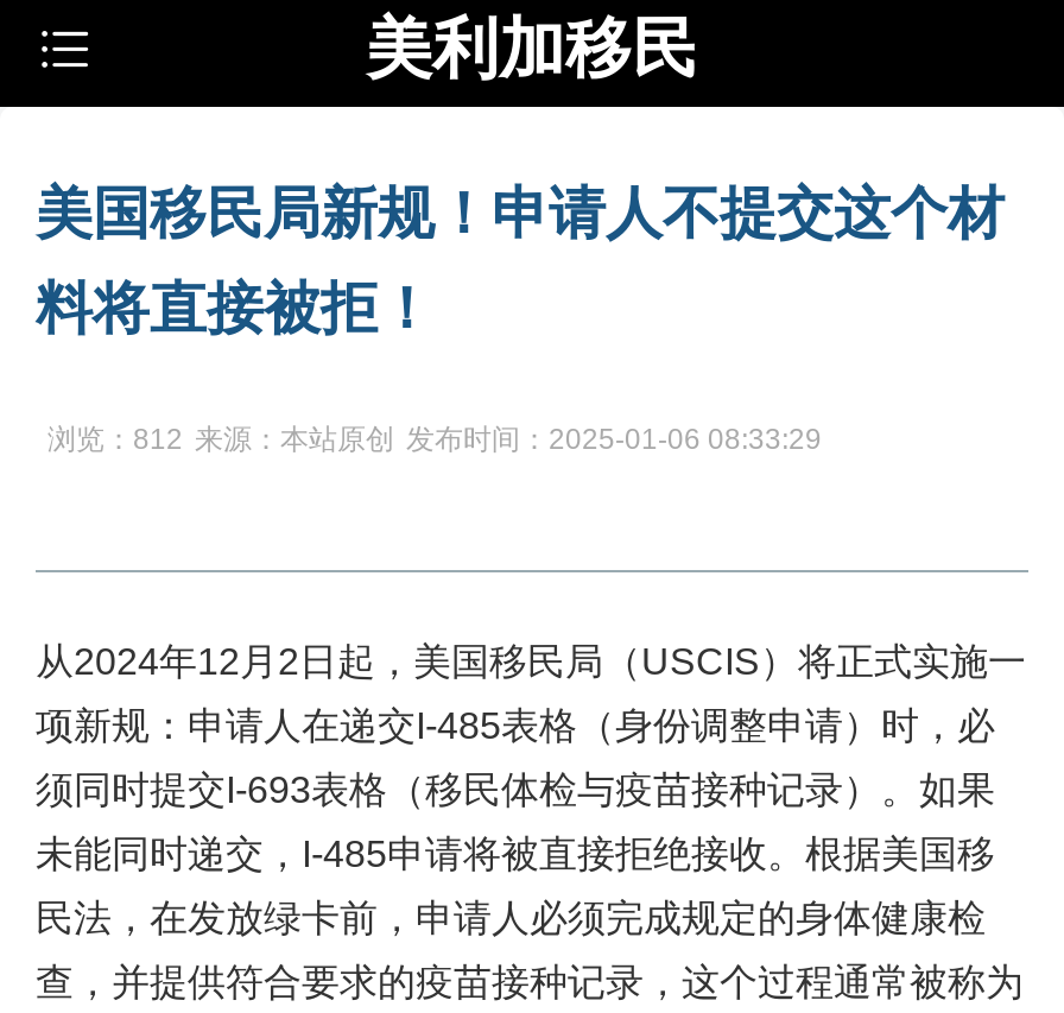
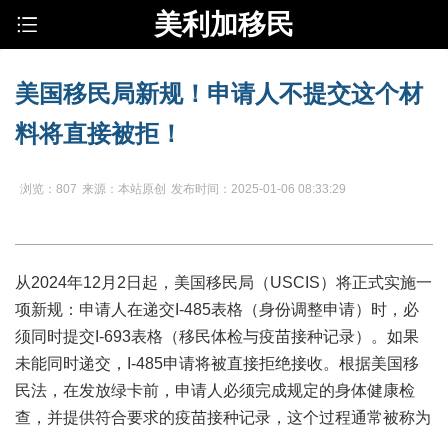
- 浏览：812 来源：本站原创 发布时间：2025-01-06 08:33:29
+ 浏览：807 来源：本站原创 发布时间：2025-01-06 08:33:29
